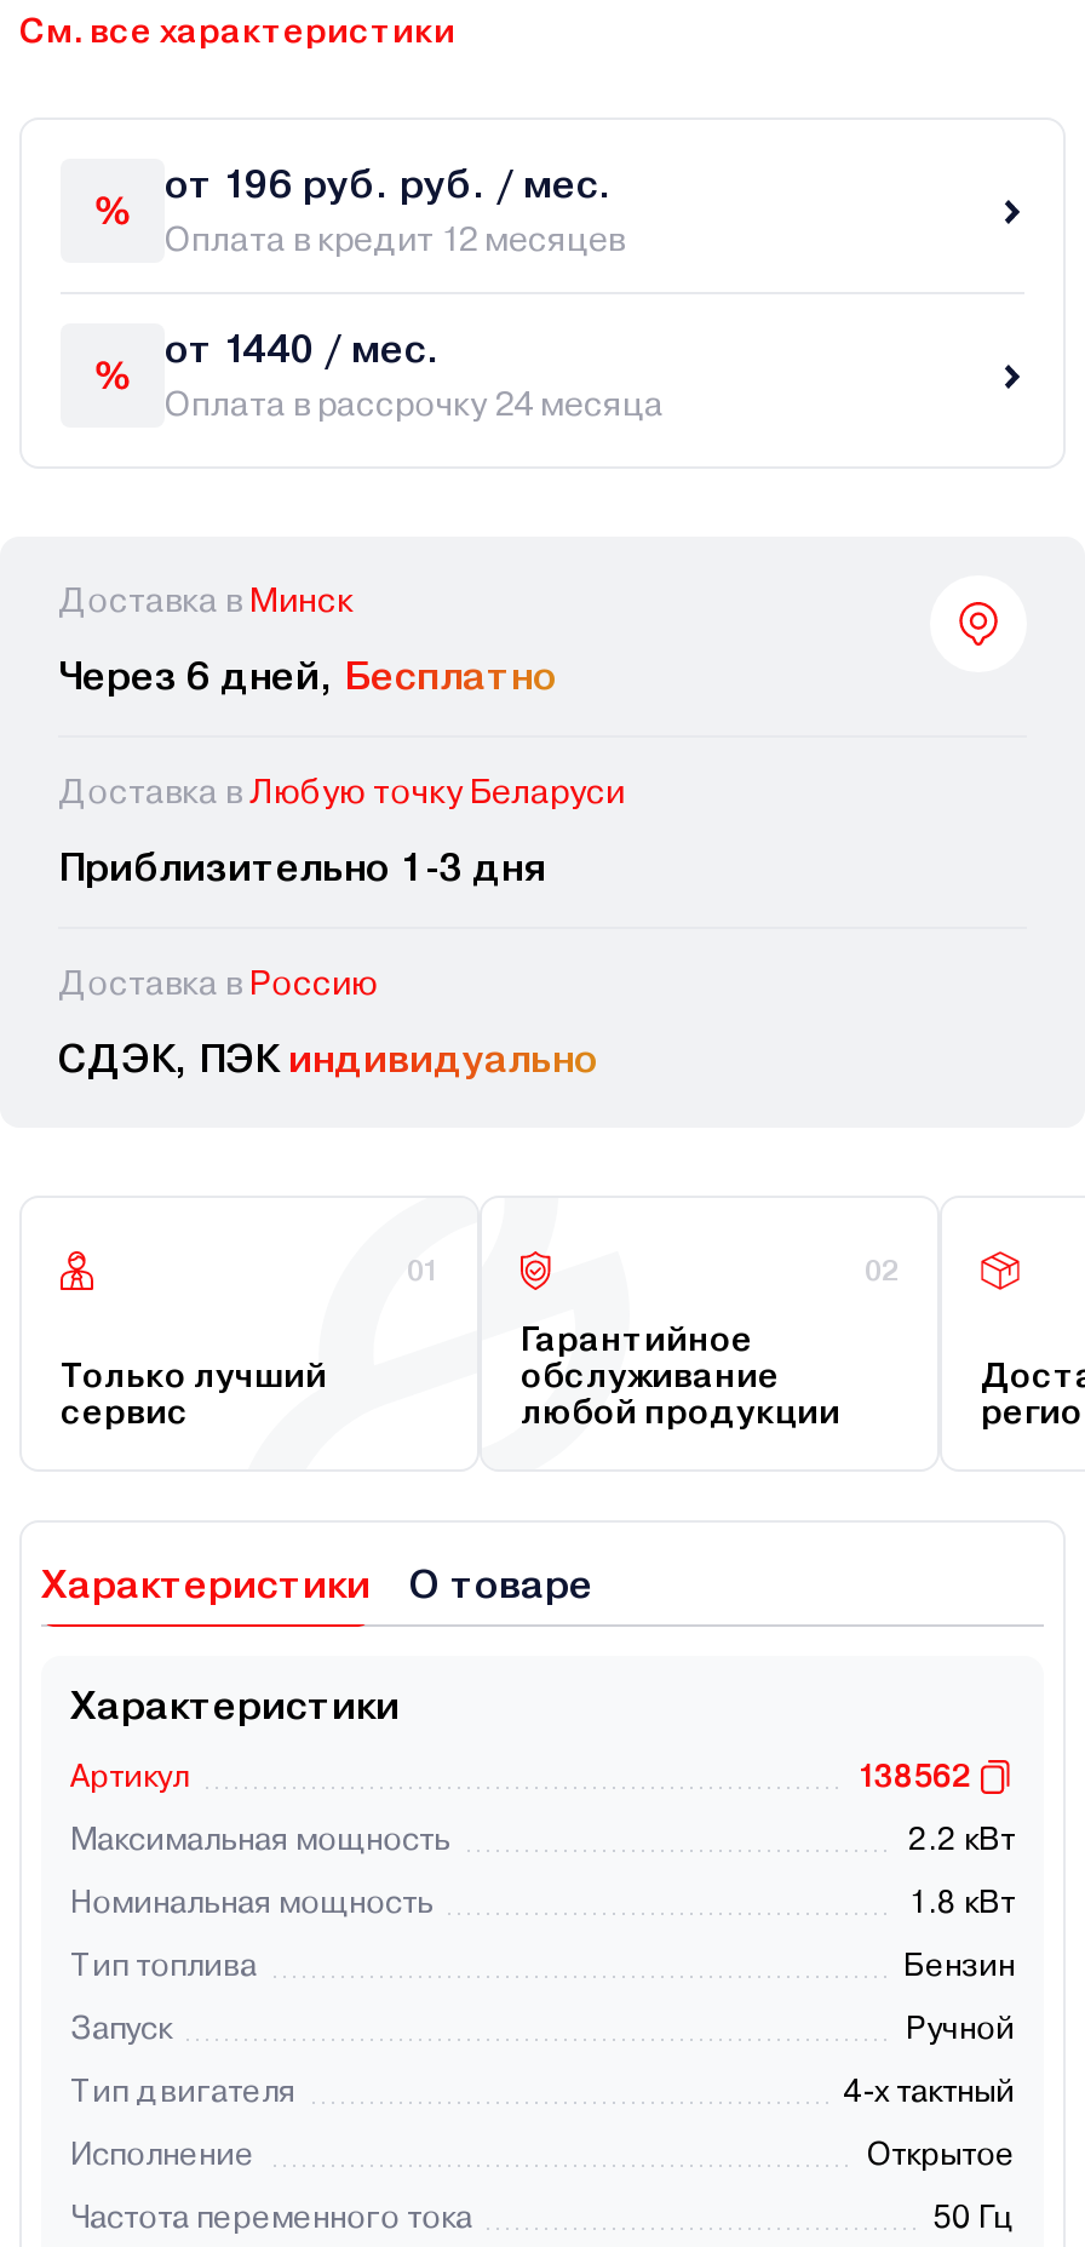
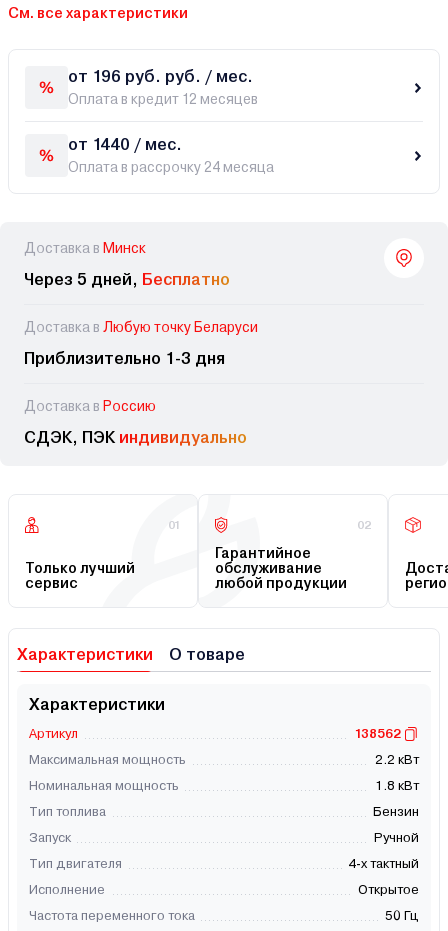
- Через 6 дней, Бесплатно
+ Через 5 дней, Бесплатно
